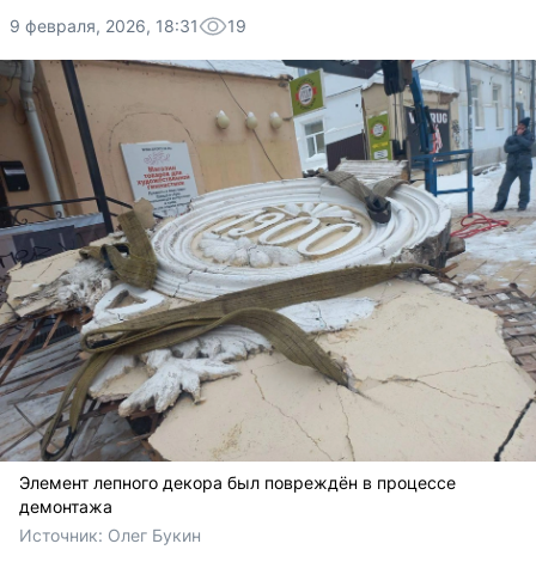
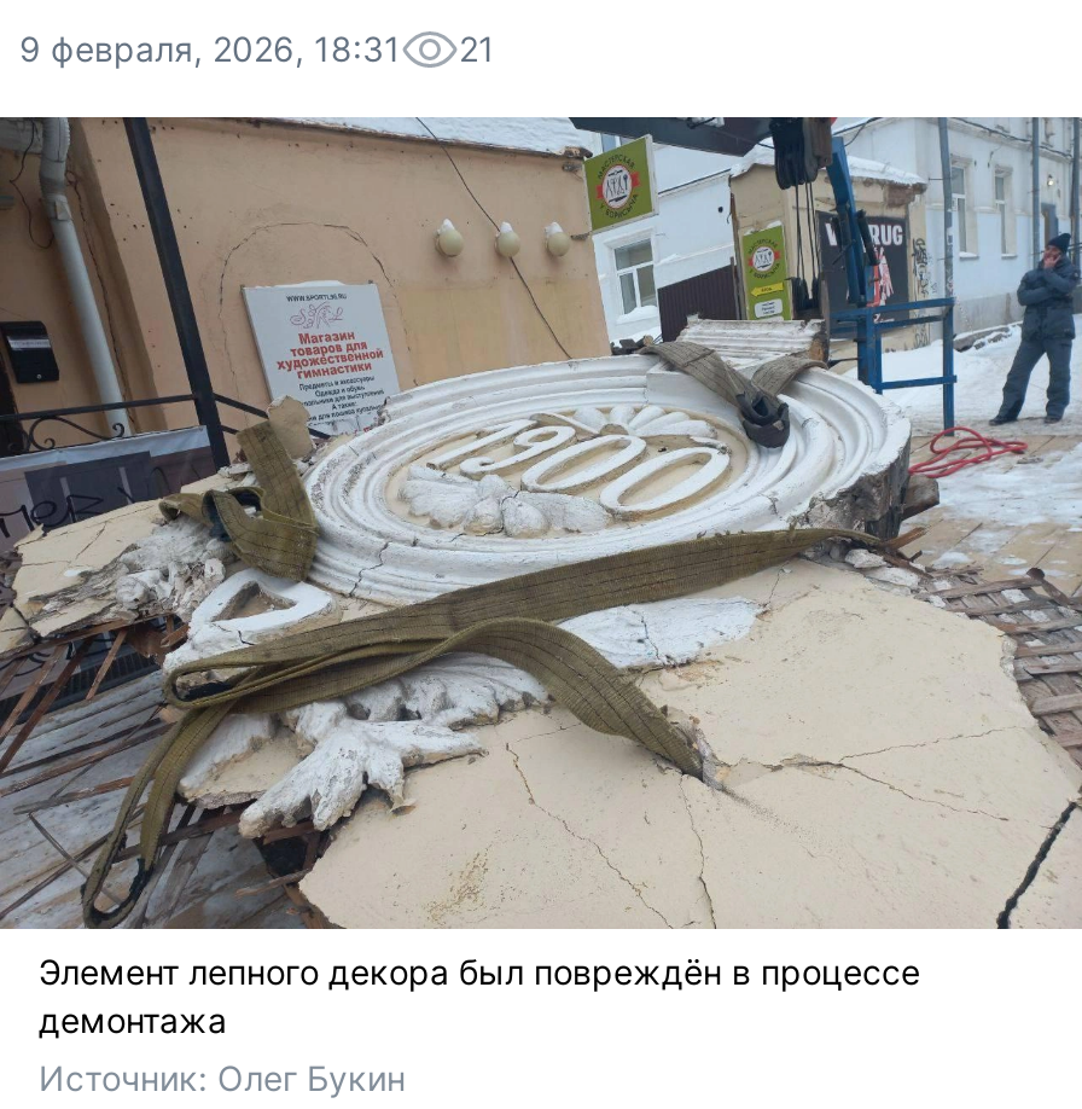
- 9 февраля, 2026, 18:31 19
+ 9 февраля, 2026, 18:31 21
